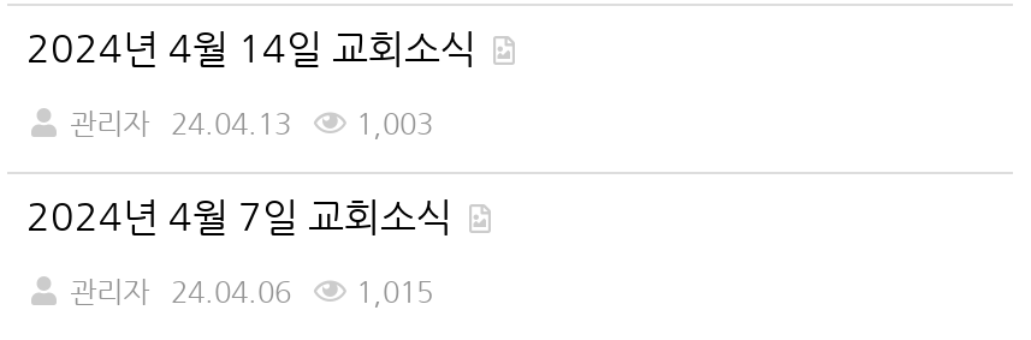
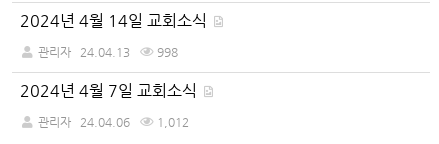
- 관리자 24.04.13 1,003
+ 관리자 24.04.13 998

- 관리자 24.04.06 1,015
+ 관리자 24.04.06 1,012
